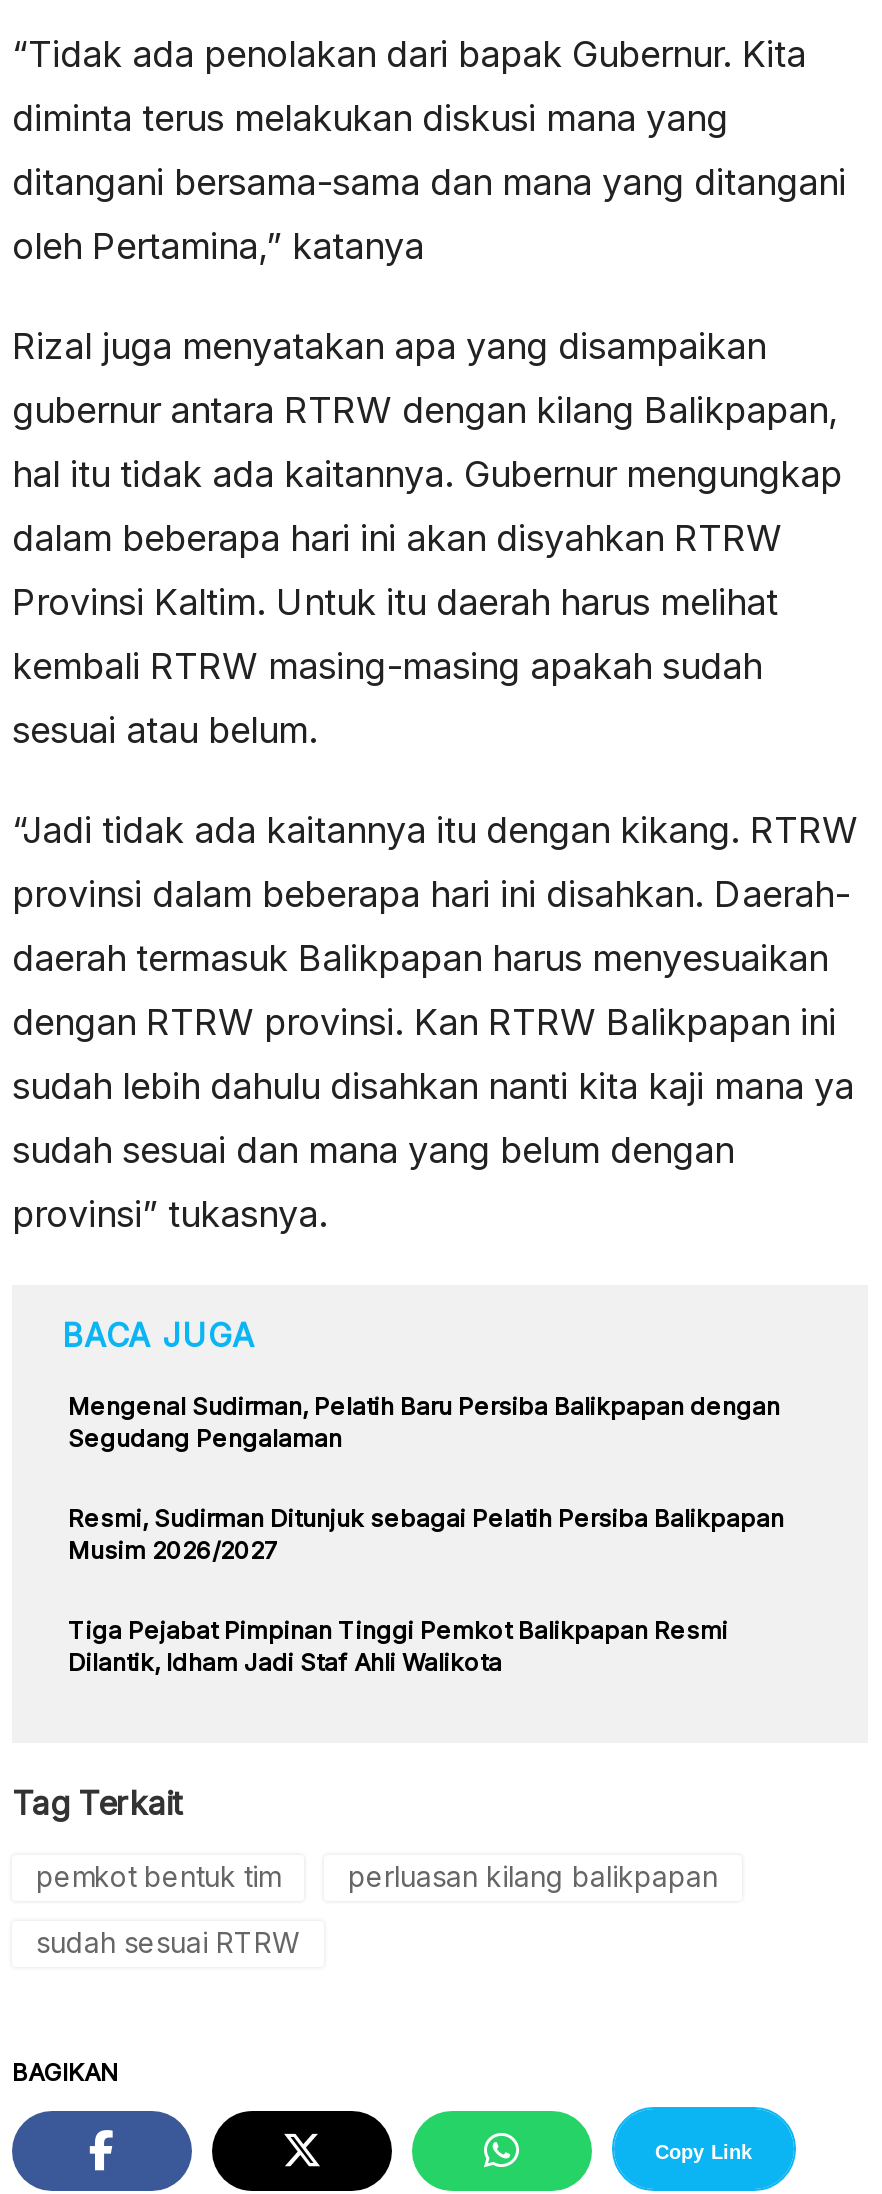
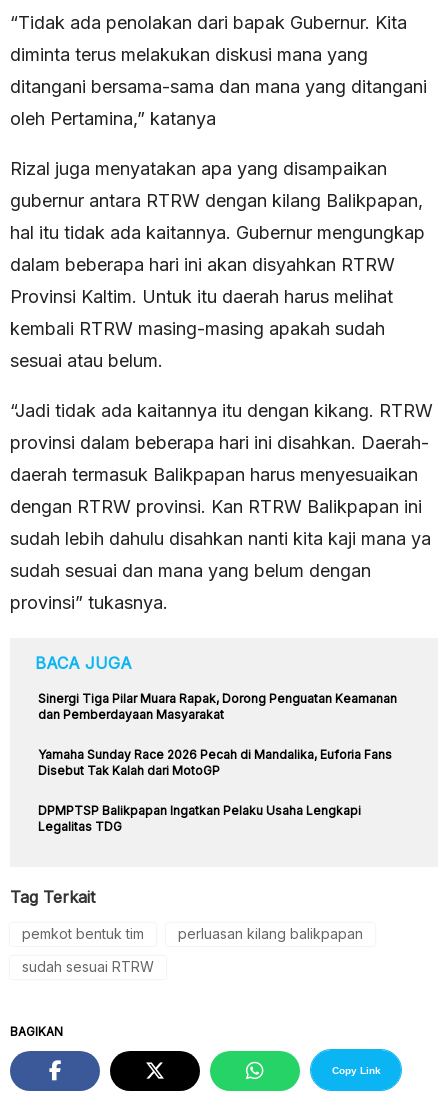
- Mengenal Sudirman, Pelatih Baru Persiba Balikpapan dengan
- Segudang Pengalaman
+ Sinergi Tiga Pilar Muara Rapak, Dorong Penguatan Keamanan
+ dan Pemberdayaan Masyarakat

- Resmi, Sudirman Ditunjuk sebagai Pelatih Persiba Balikpapan
- Musim 2026/2027
+ Yamaha Sunday Race 2026 Pecah di Mandalika, Euforia Fans
+ Disebut Tak Kalah dari MotoGP

- Tiga Pejabat Pimpinan Tinggi Pemkot Balikpapan Resmi
- Dilantik, Idham Jadi Staf Ahli Walikota
+ DPMPTSP Balikpapan Ingatkan Pelaku Usaha Lengkapi
+ Legalitas TDG
